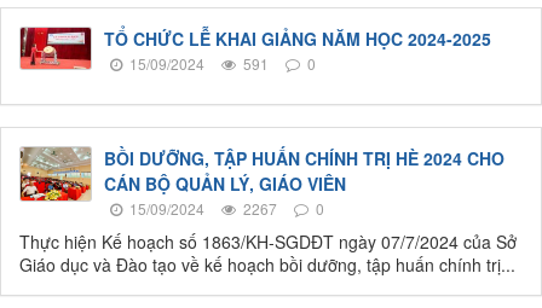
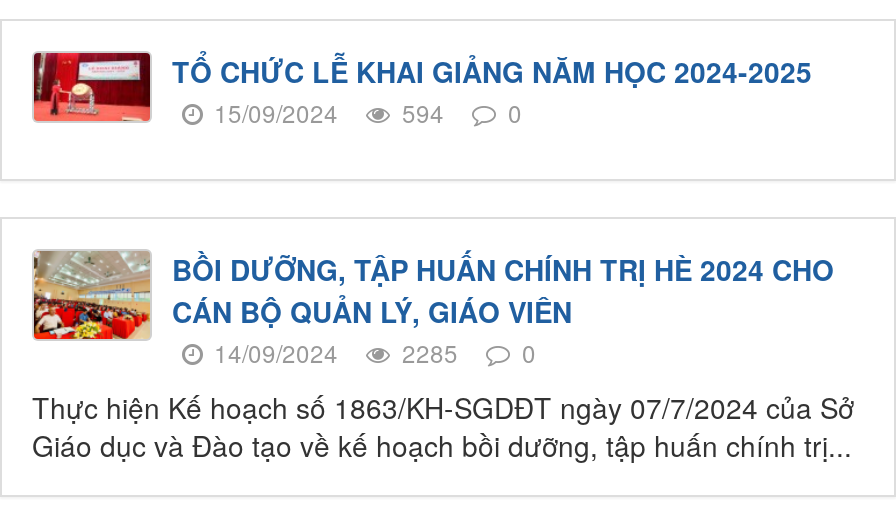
- 15/09/2024 591 0
+ 15/09/2024 594 0

- 15/09/2024
+ 14/09/2024

- 2267
+ 2285
